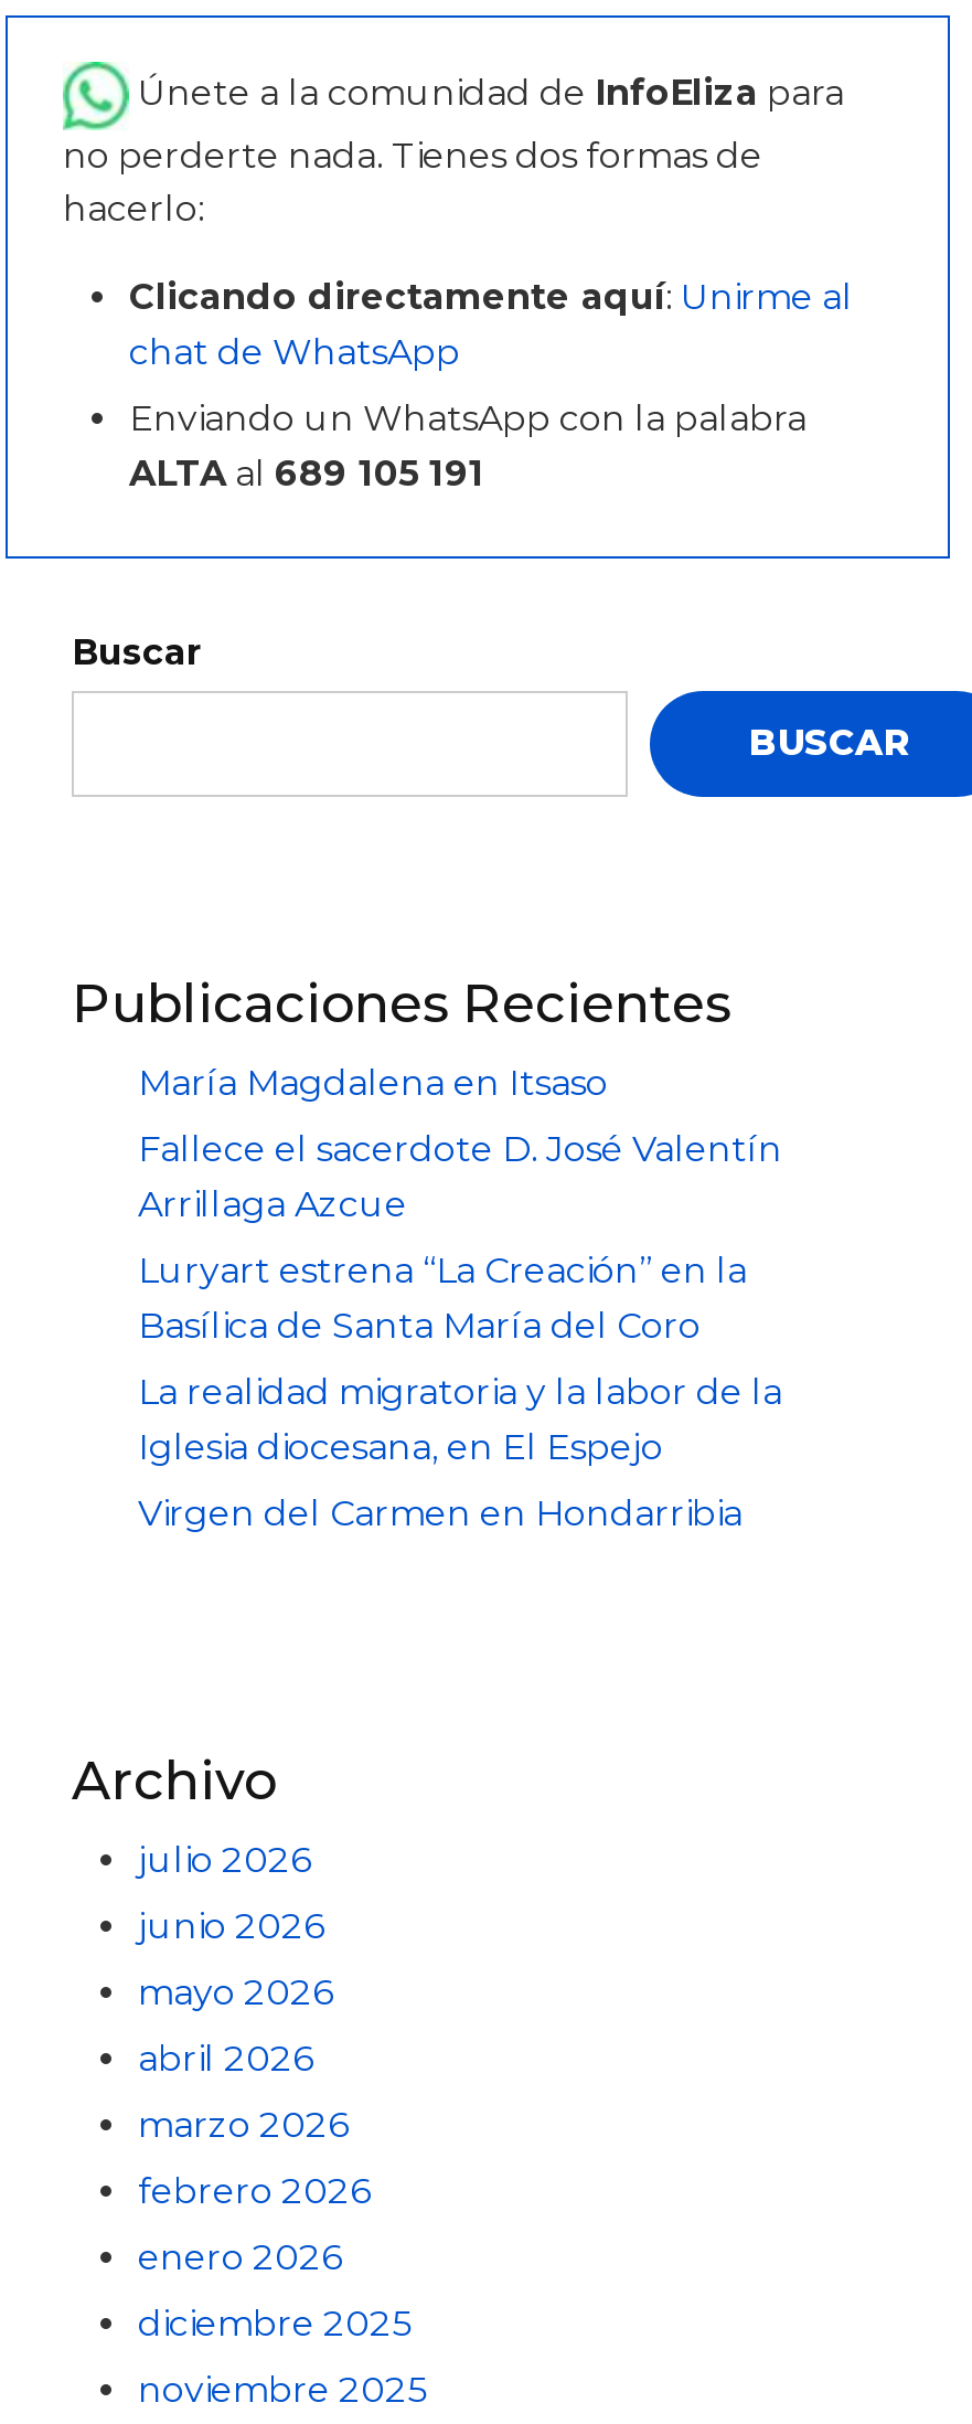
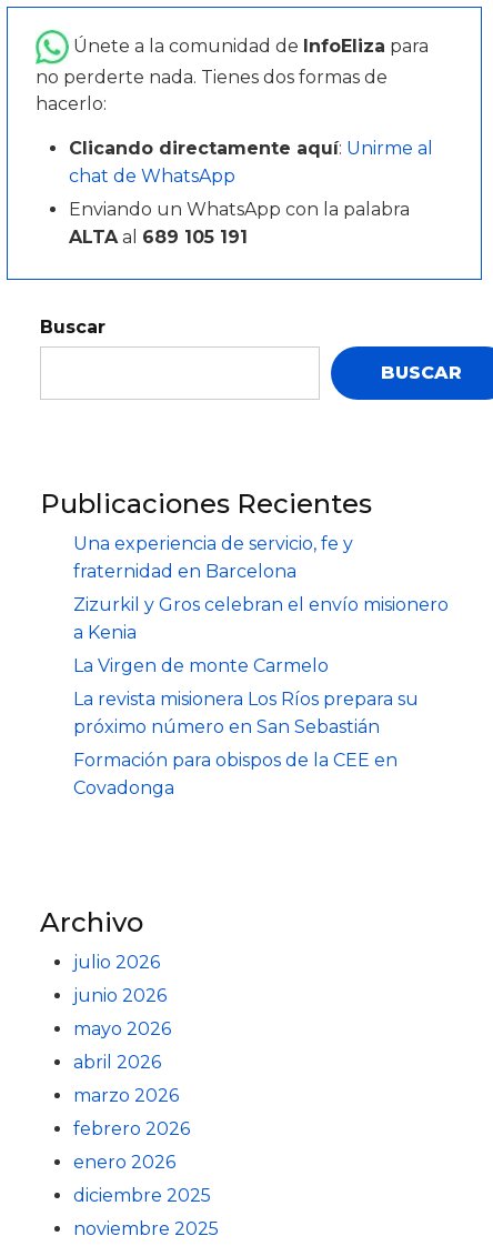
- María Magdalena en Itsaso
+ Una experiencia de servicio, fe y
+ fraternidad en Barcelona

- Fallece el sacerdote D. José Valentín
- Arrillaga Azcue
+ Zizurkil y Gros celebran el envío misionero
+ a Kenia

- Luryart estrena “La Creación” en la
- Basílica de Santa María del Coro
+ La Virgen de monte Carmelo

- La realidad migratoria y la labor de la
- Iglesia diocesana, en El Espejo
+ La revista misionera Los Ríos prepara su
+ próximo número en San Sebastián

- Virgen del Carmen en Hondarribia
+ Formación para obispos de la CEE en
+ Covadonga
